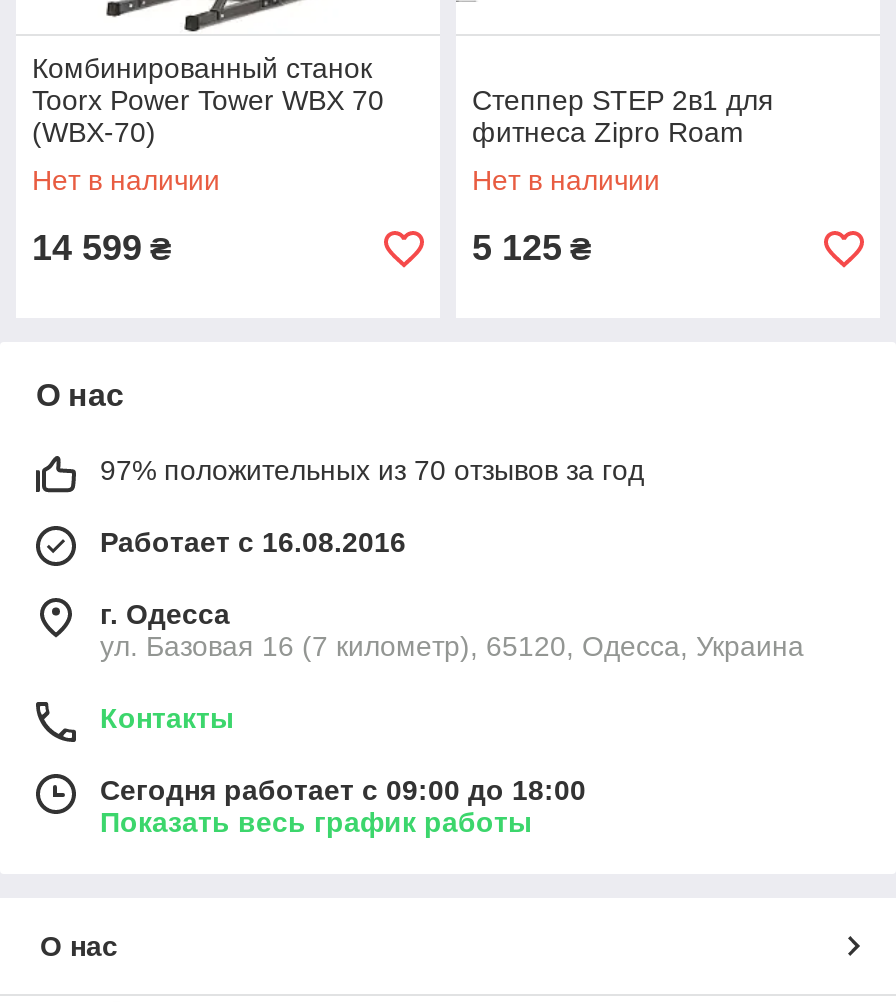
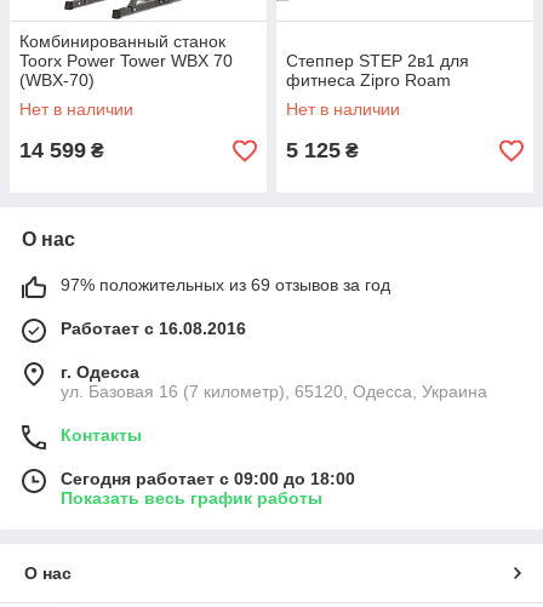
- 97% положительных из 70 отзывов за год
+ 97% положительных из 69 отзывов за год
